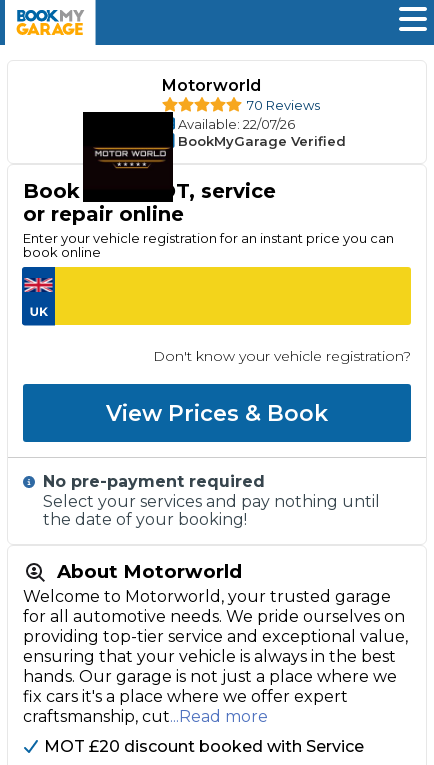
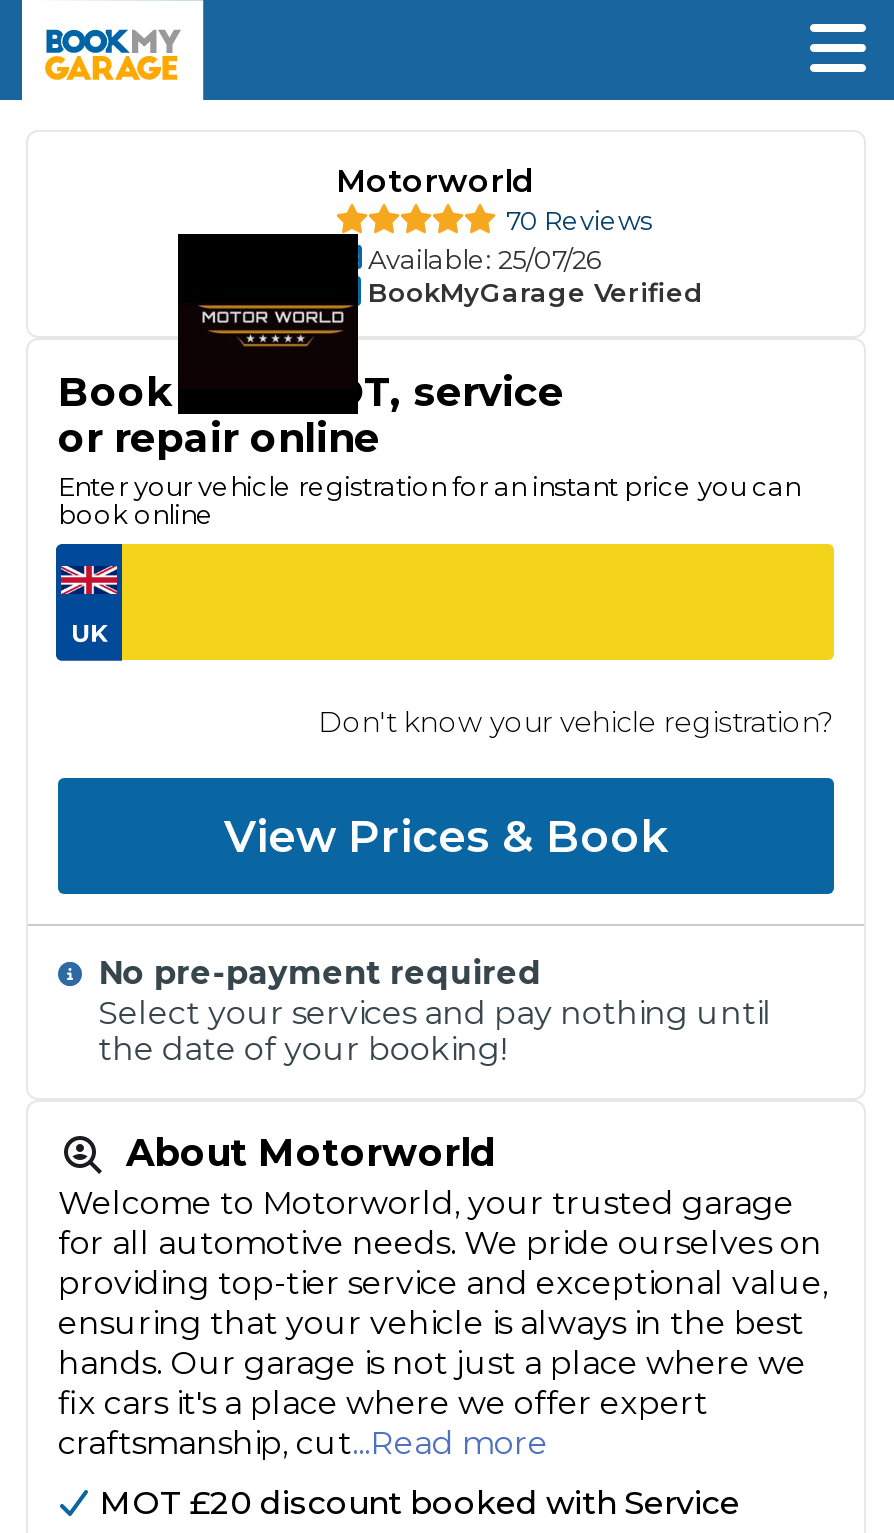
- Available: 22/07/26
+ Available: 25/07/26
